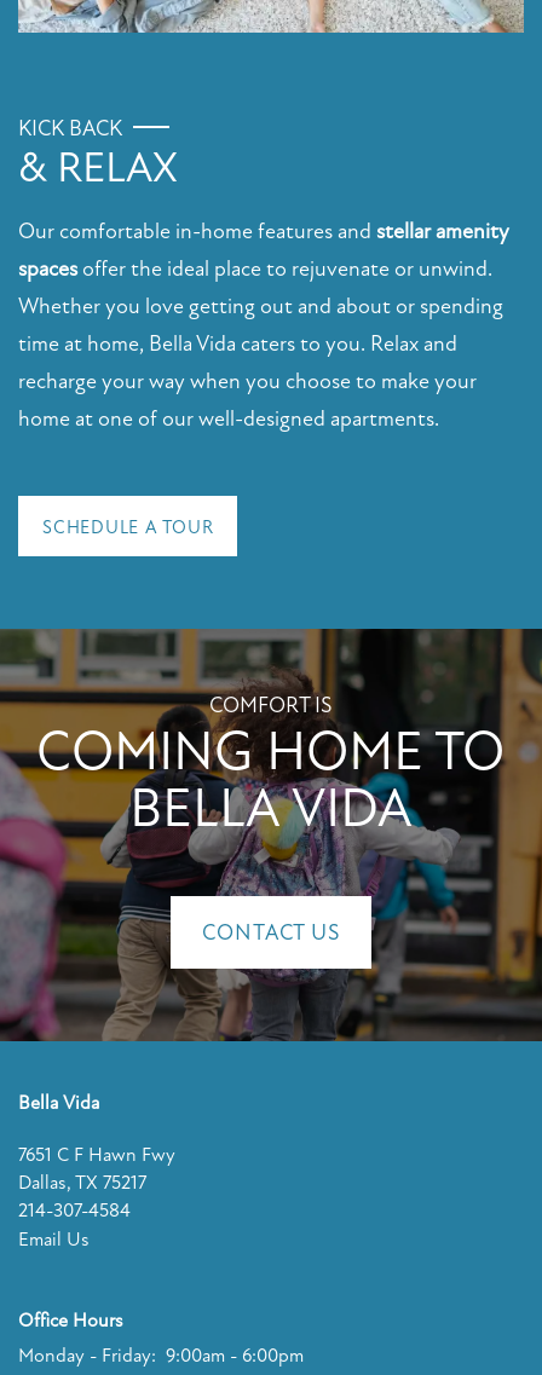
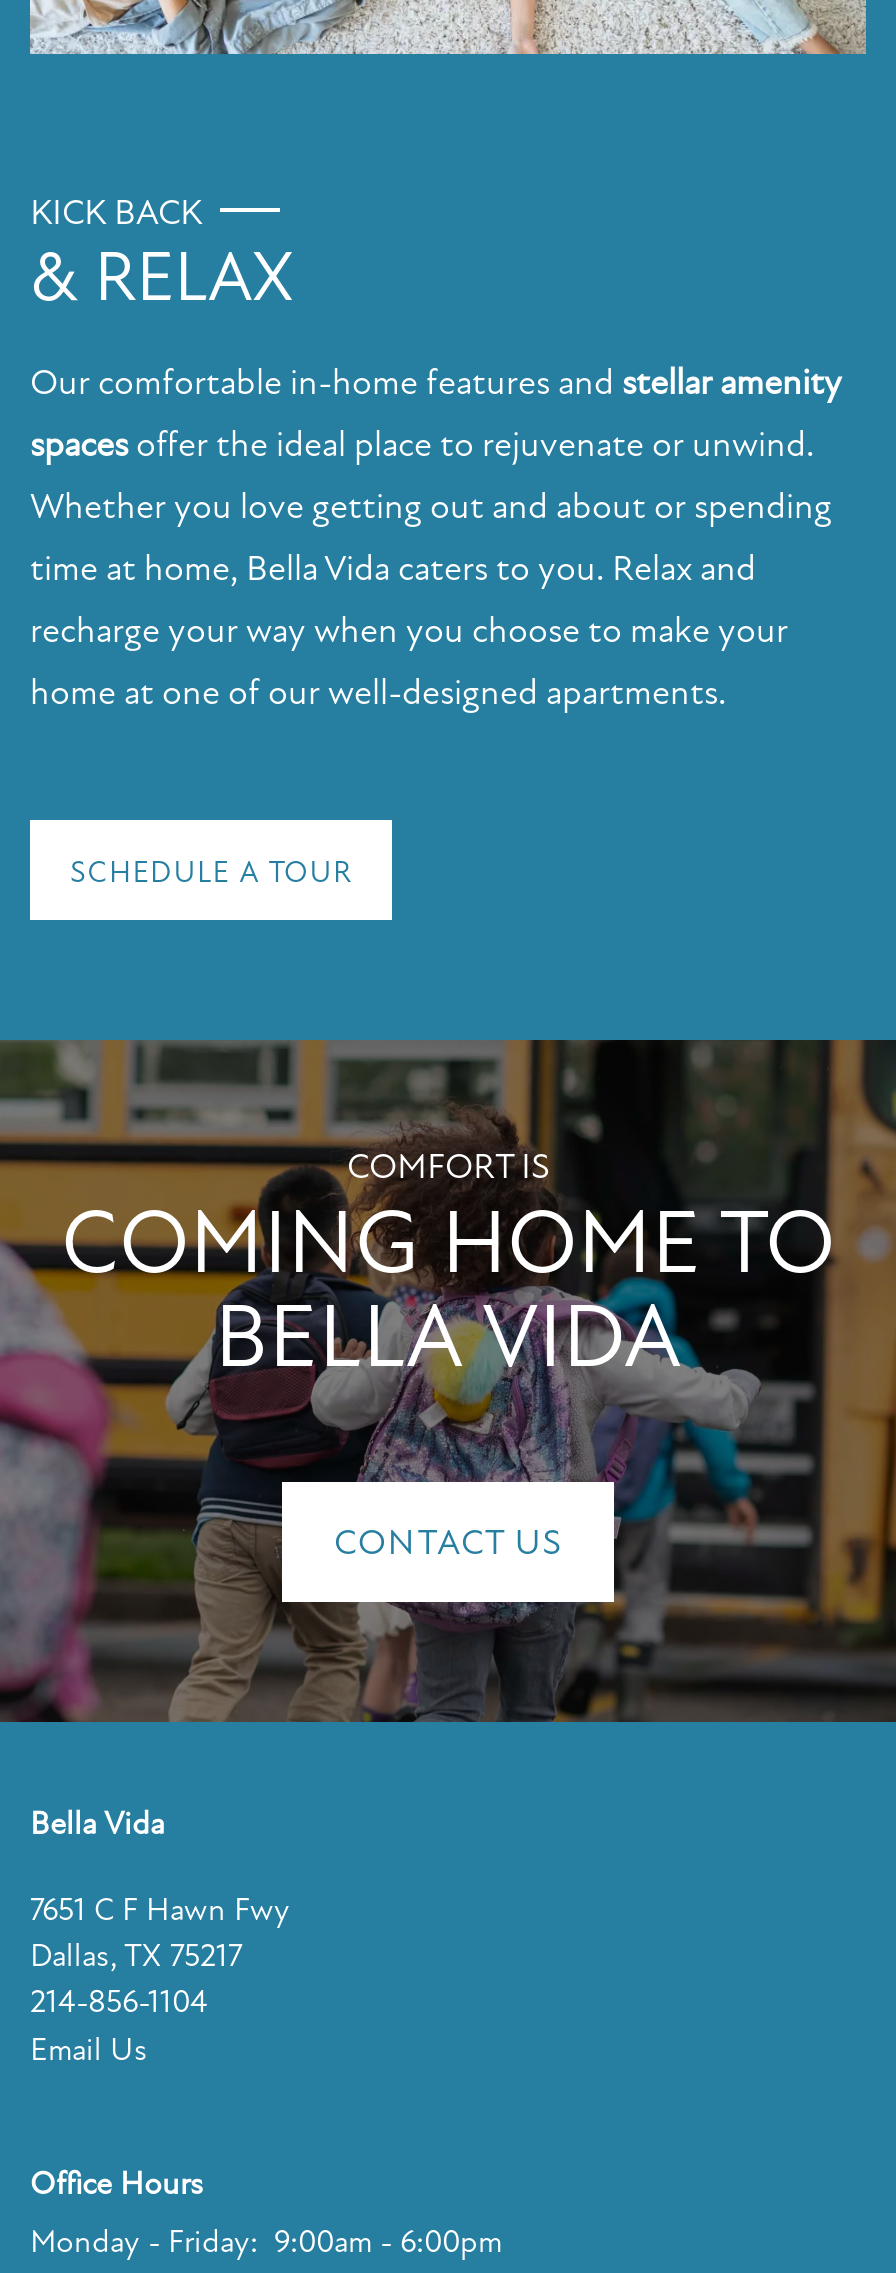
- 214-307-4584
+ 214-856-1104
